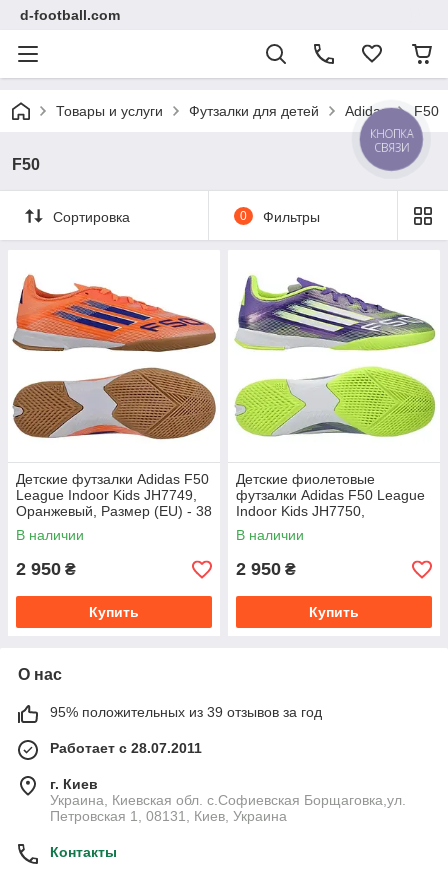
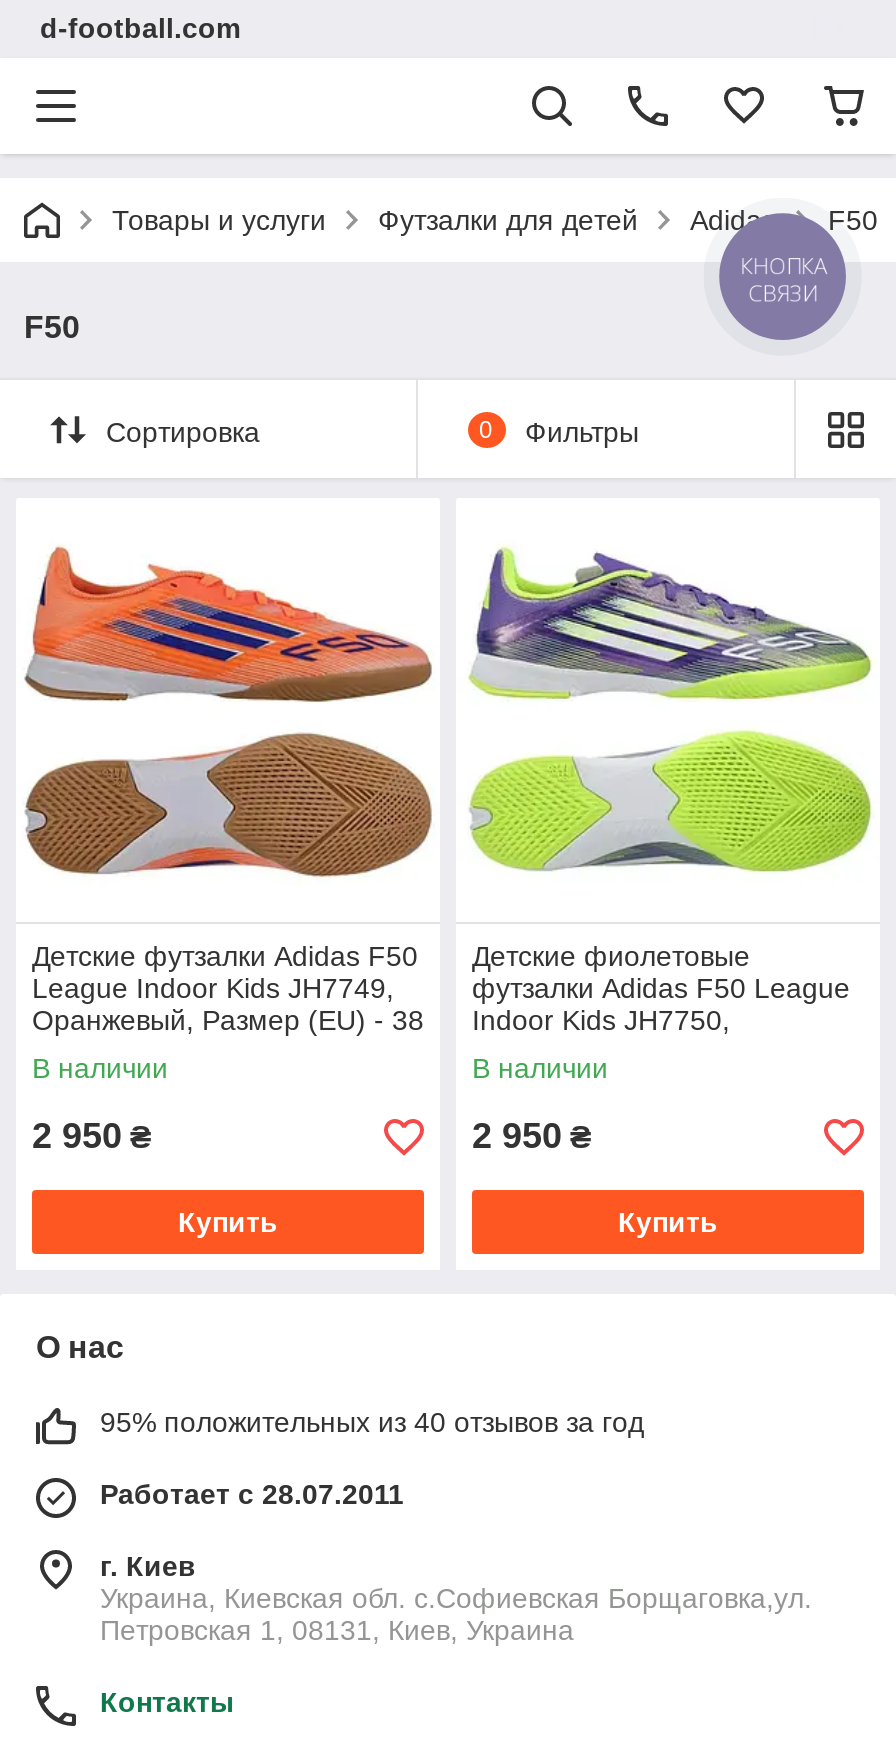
- 95% положительных из 39 отзывов за год
+ 95% положительных из 40 отзывов за год
